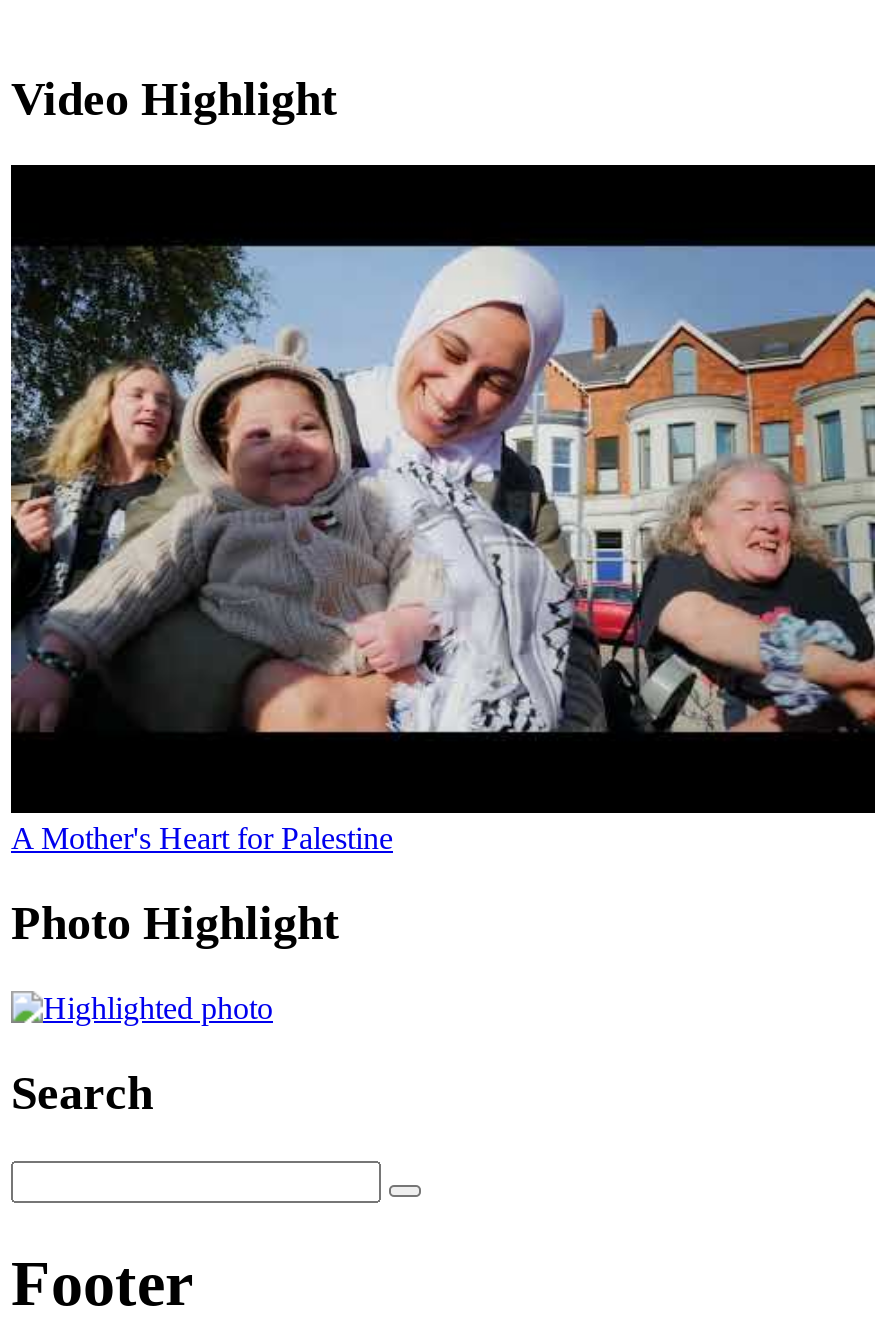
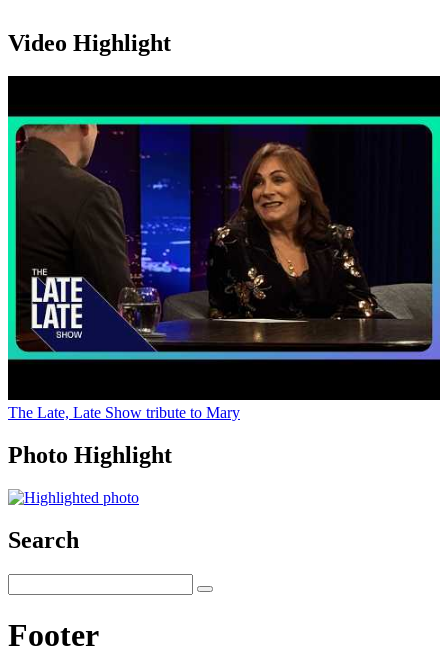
- [image]
+ [image]

- A Mother's Heart for Palestine
+ The Late, Late Show tribute to Mary
